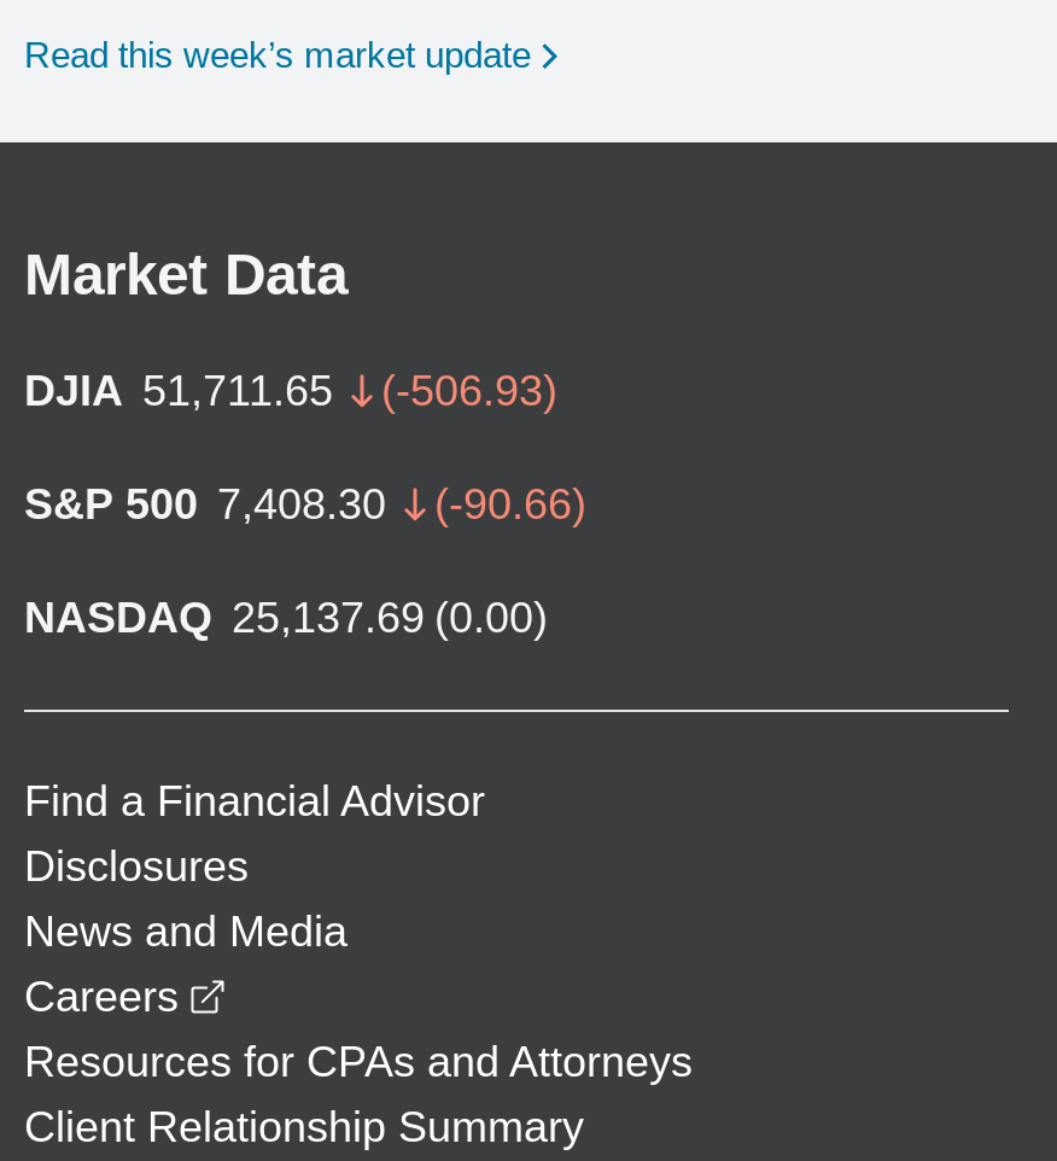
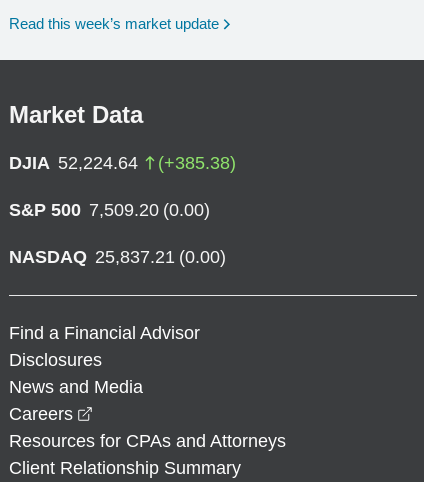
- DJIA 51,711.65
- (-506.93)
+ DJIA 52,224.64
+ (+385.38)

- S&P 500 7,408.30
- (-90.66)
+ S&P 500 7,509.20 (0.00)

- NASDAQ 25,137.69 (0.00)
+ NASDAQ 25,837.21 (0.00)
